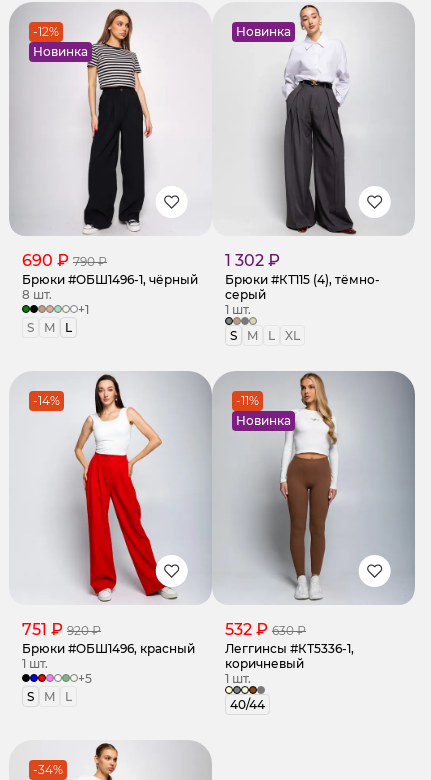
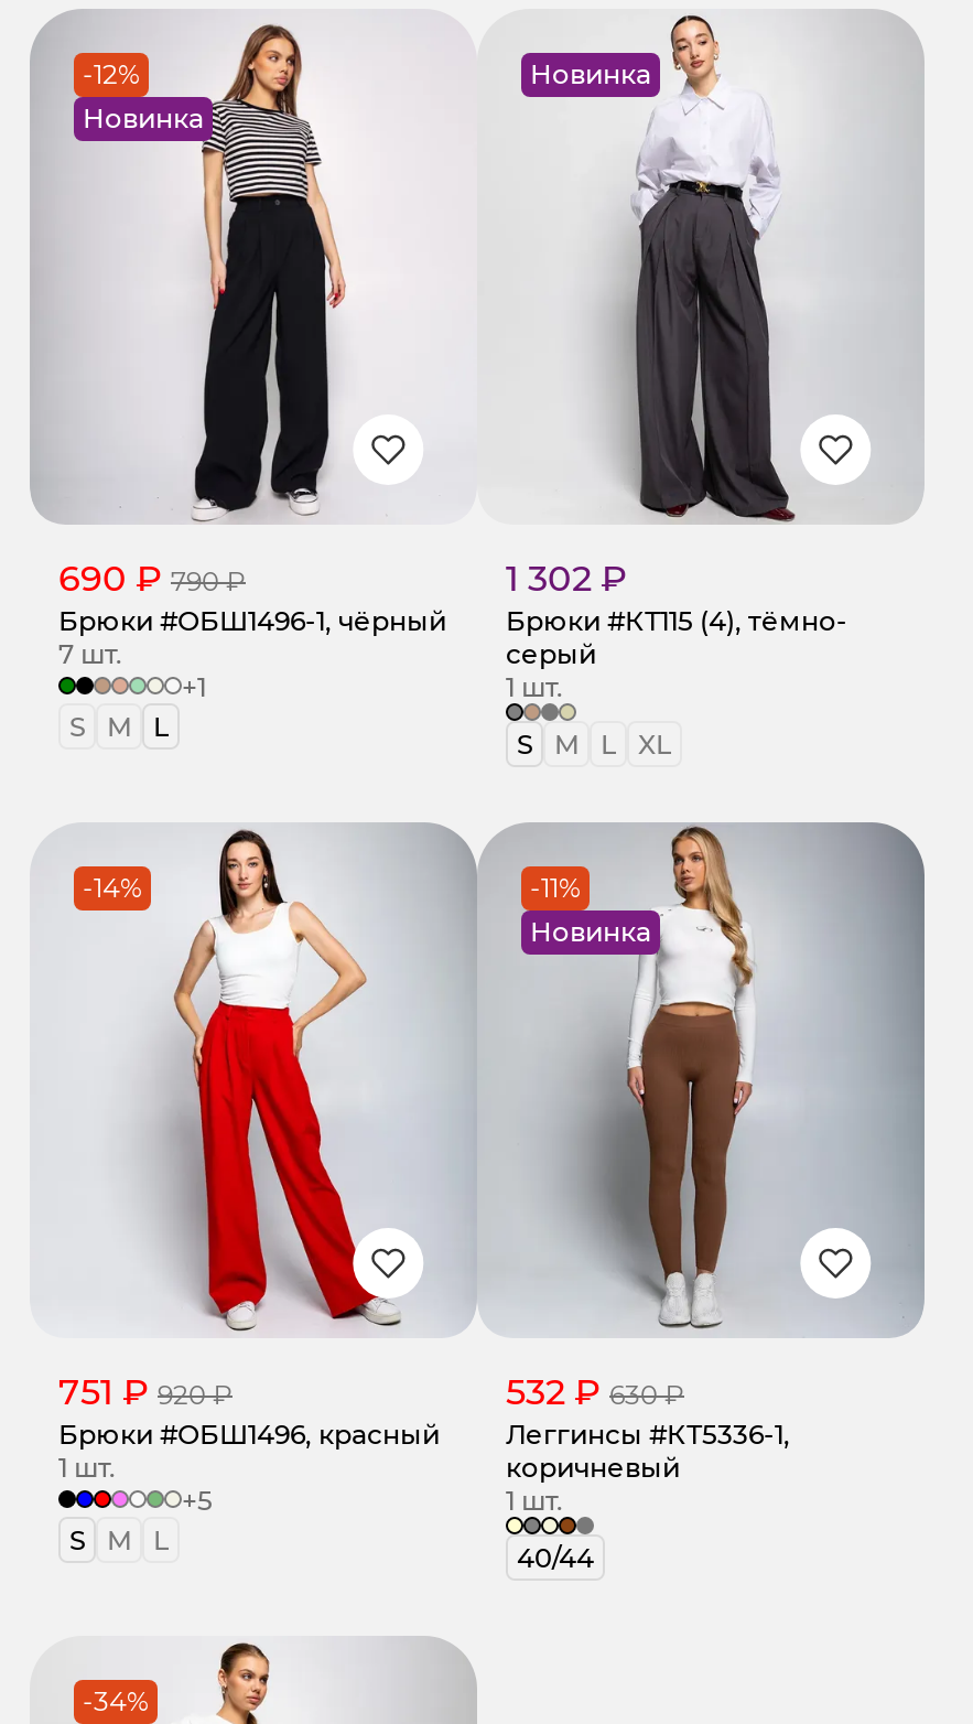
- 8 шт.
+ 7 шт.
